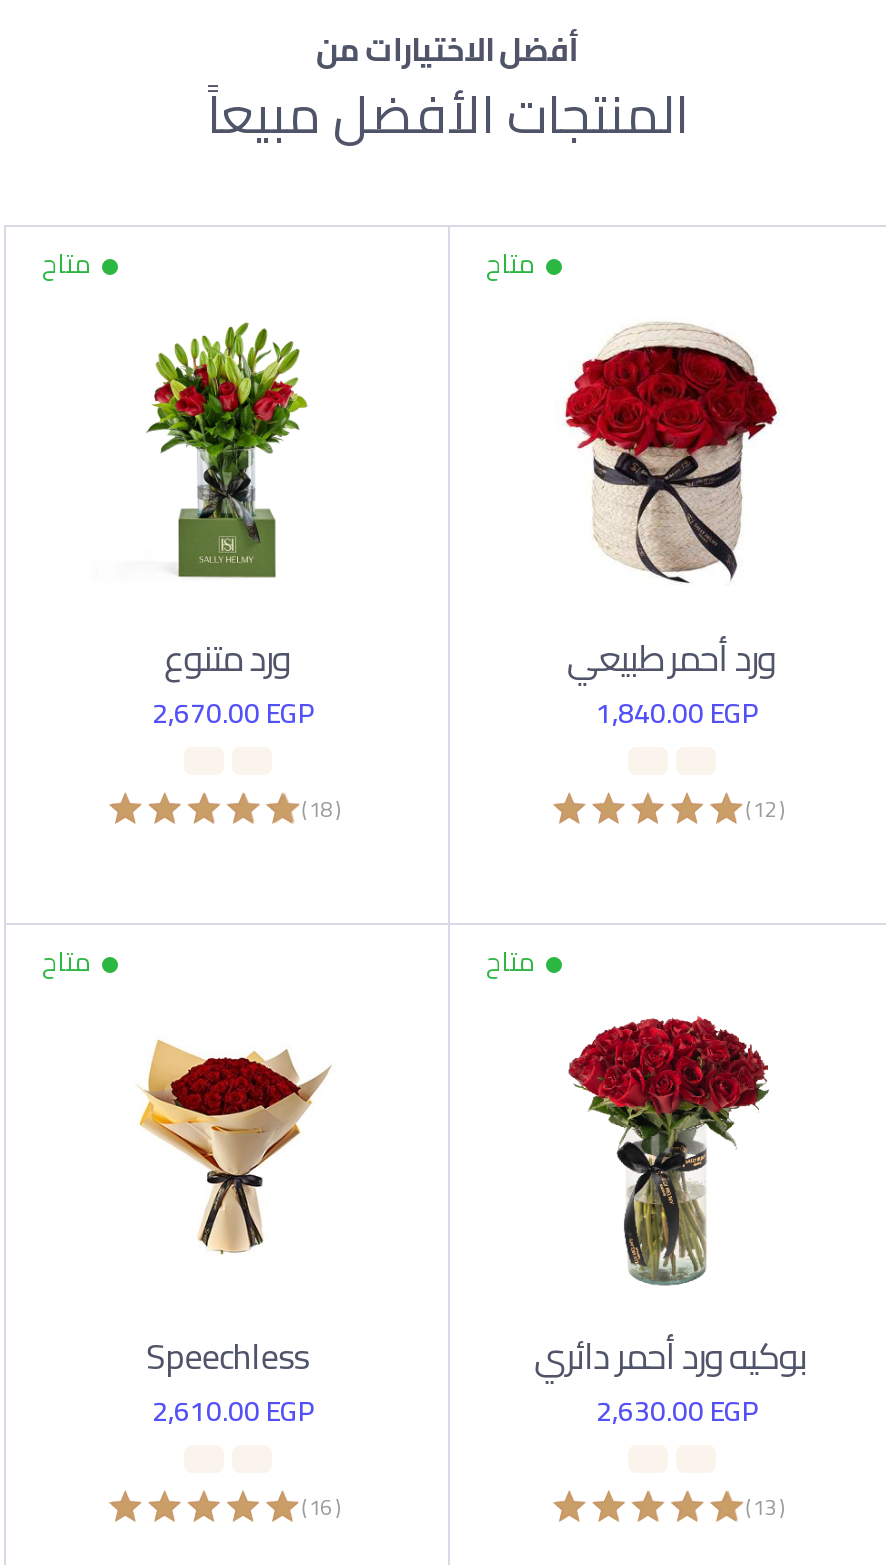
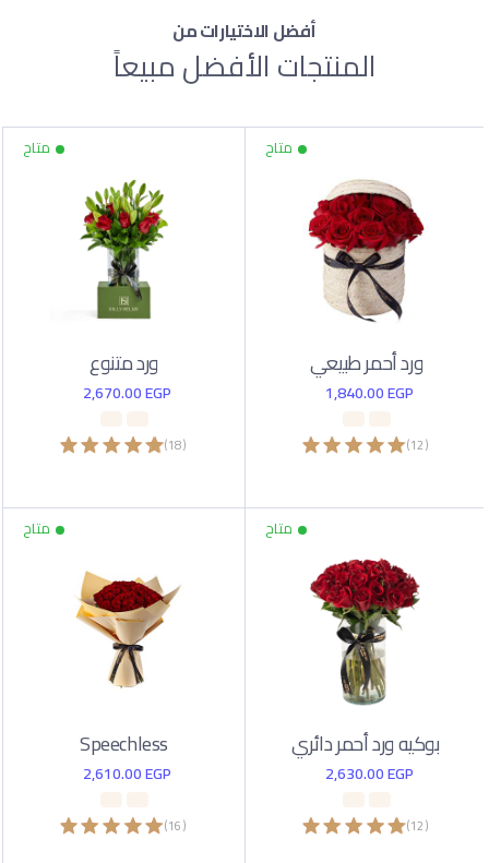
- 13
+ 12
